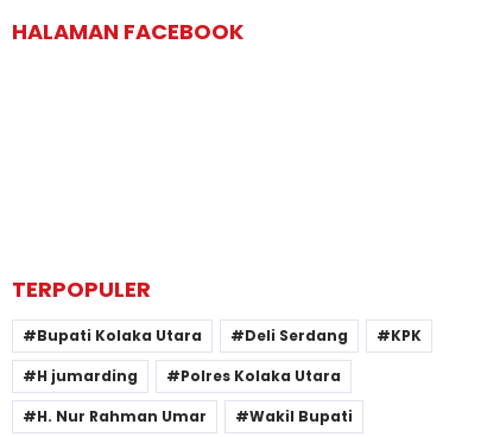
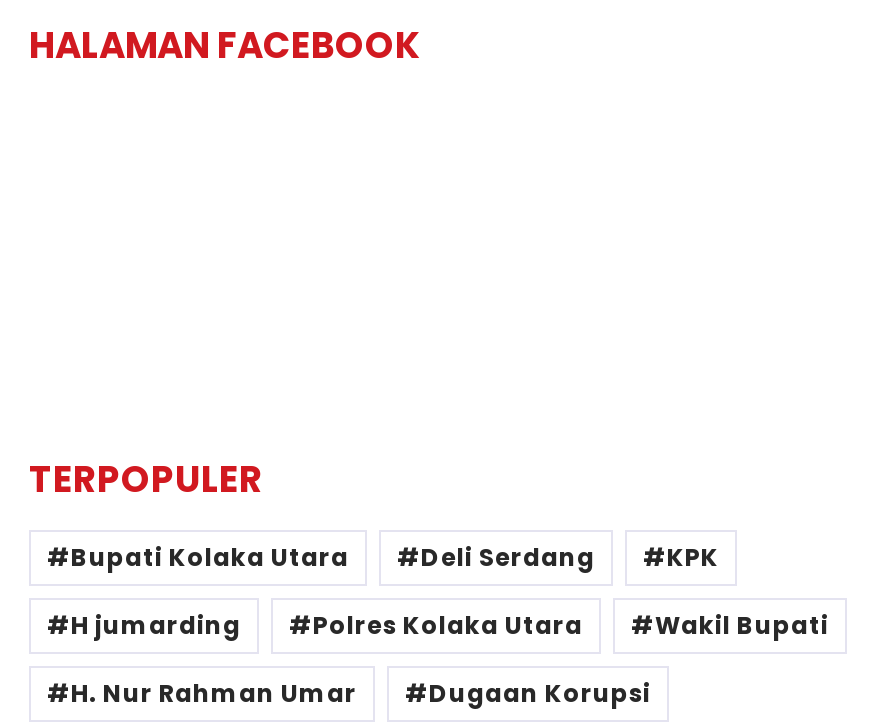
moved up: Wakil Bupati

+ Dugaan Korupsi
